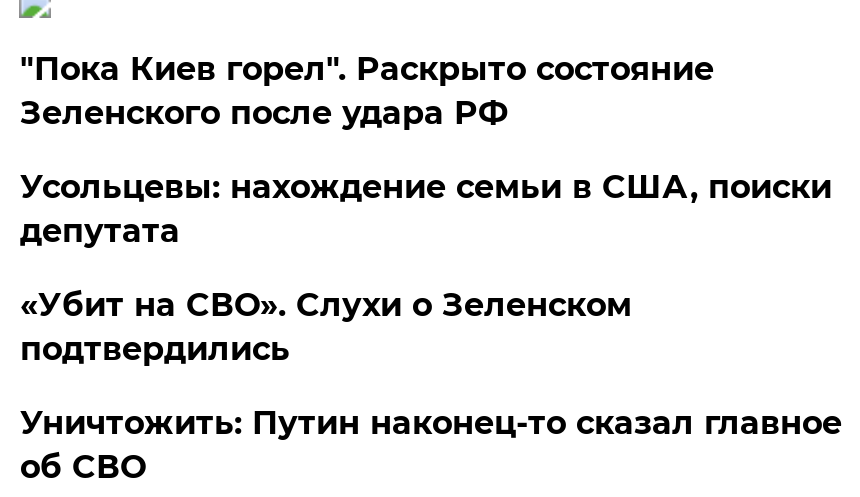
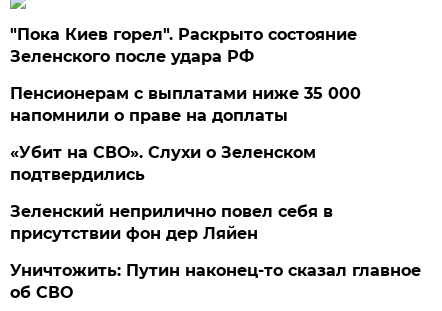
- Усольцевы: нахождение семьи в США, поиски
- депутата
+ Пенсионерам с выплатами ниже 35 000
+ напомнили о праве на доплаты

+ Зеленский неприлично повел cебя в
+ присутствии фон дер Ляйен
